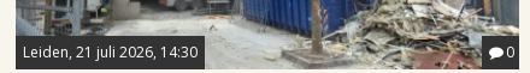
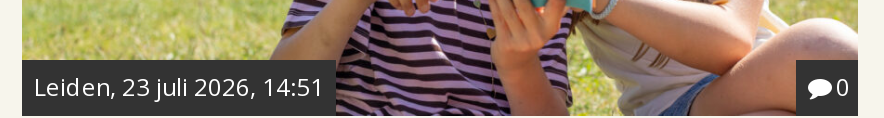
- Leiden, 21 juli 2026, 14:30
+ Leiden, 23 juli 2026, 14:51
